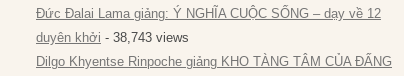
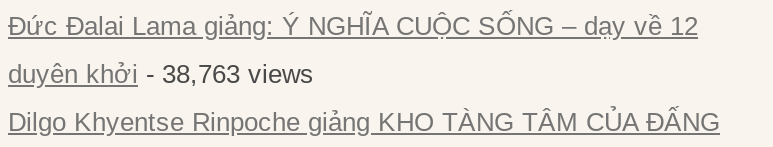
- duyên khởi - 38,743 views
+ duyên khởi - 38,763 views
